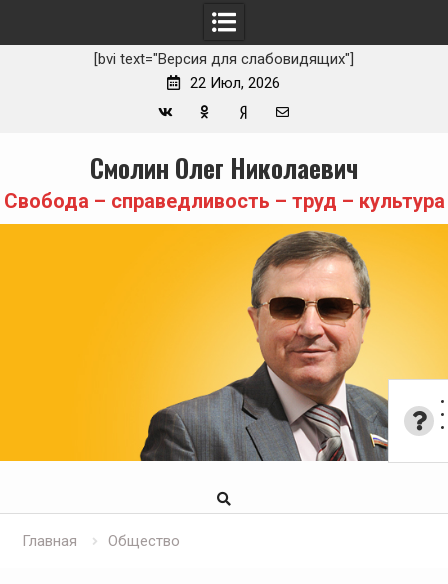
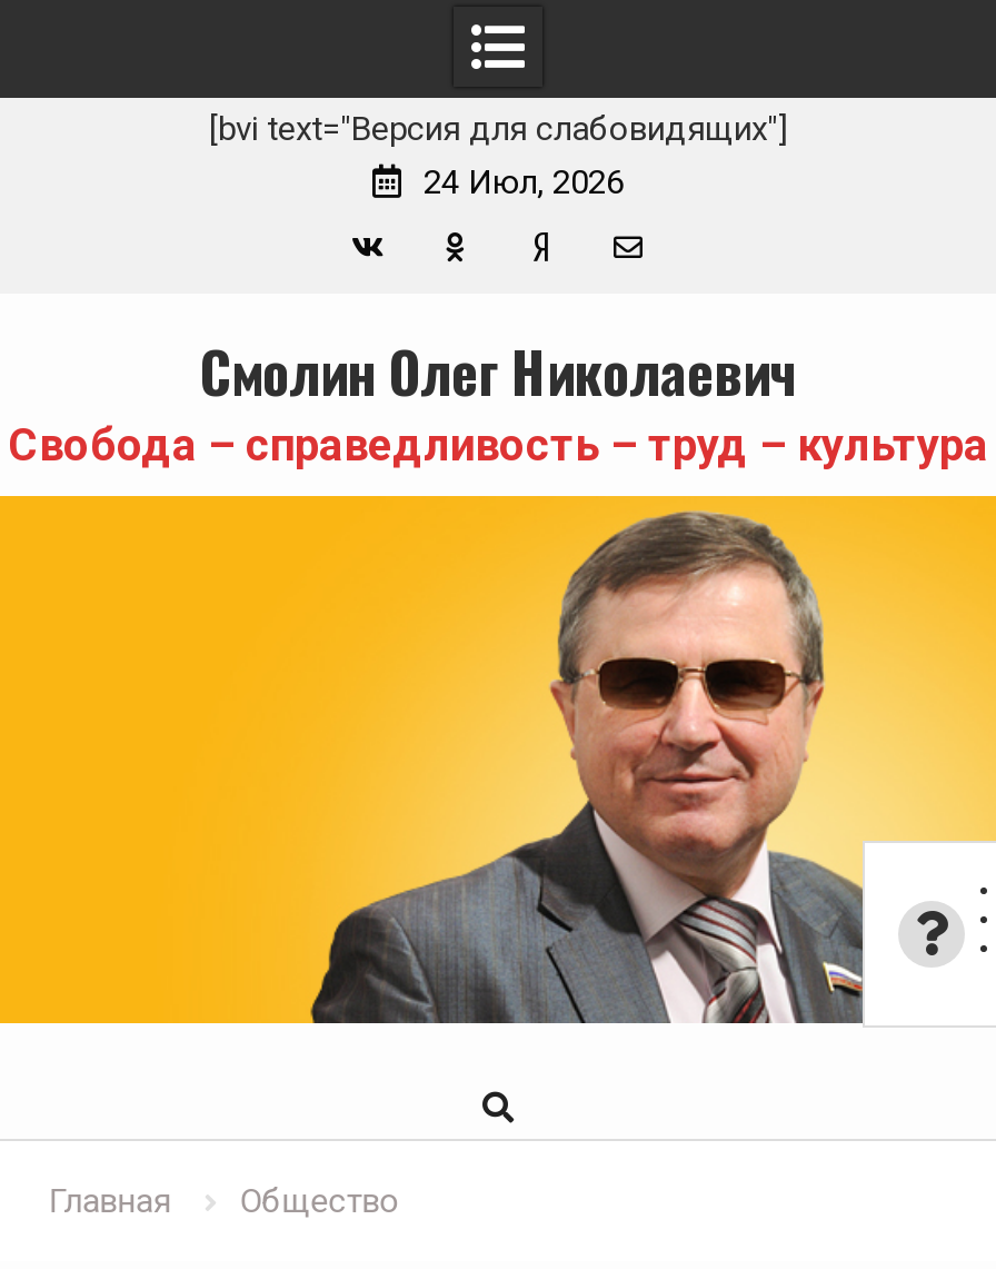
- 22 Июл, 2026
+ 24 Июл, 2026
